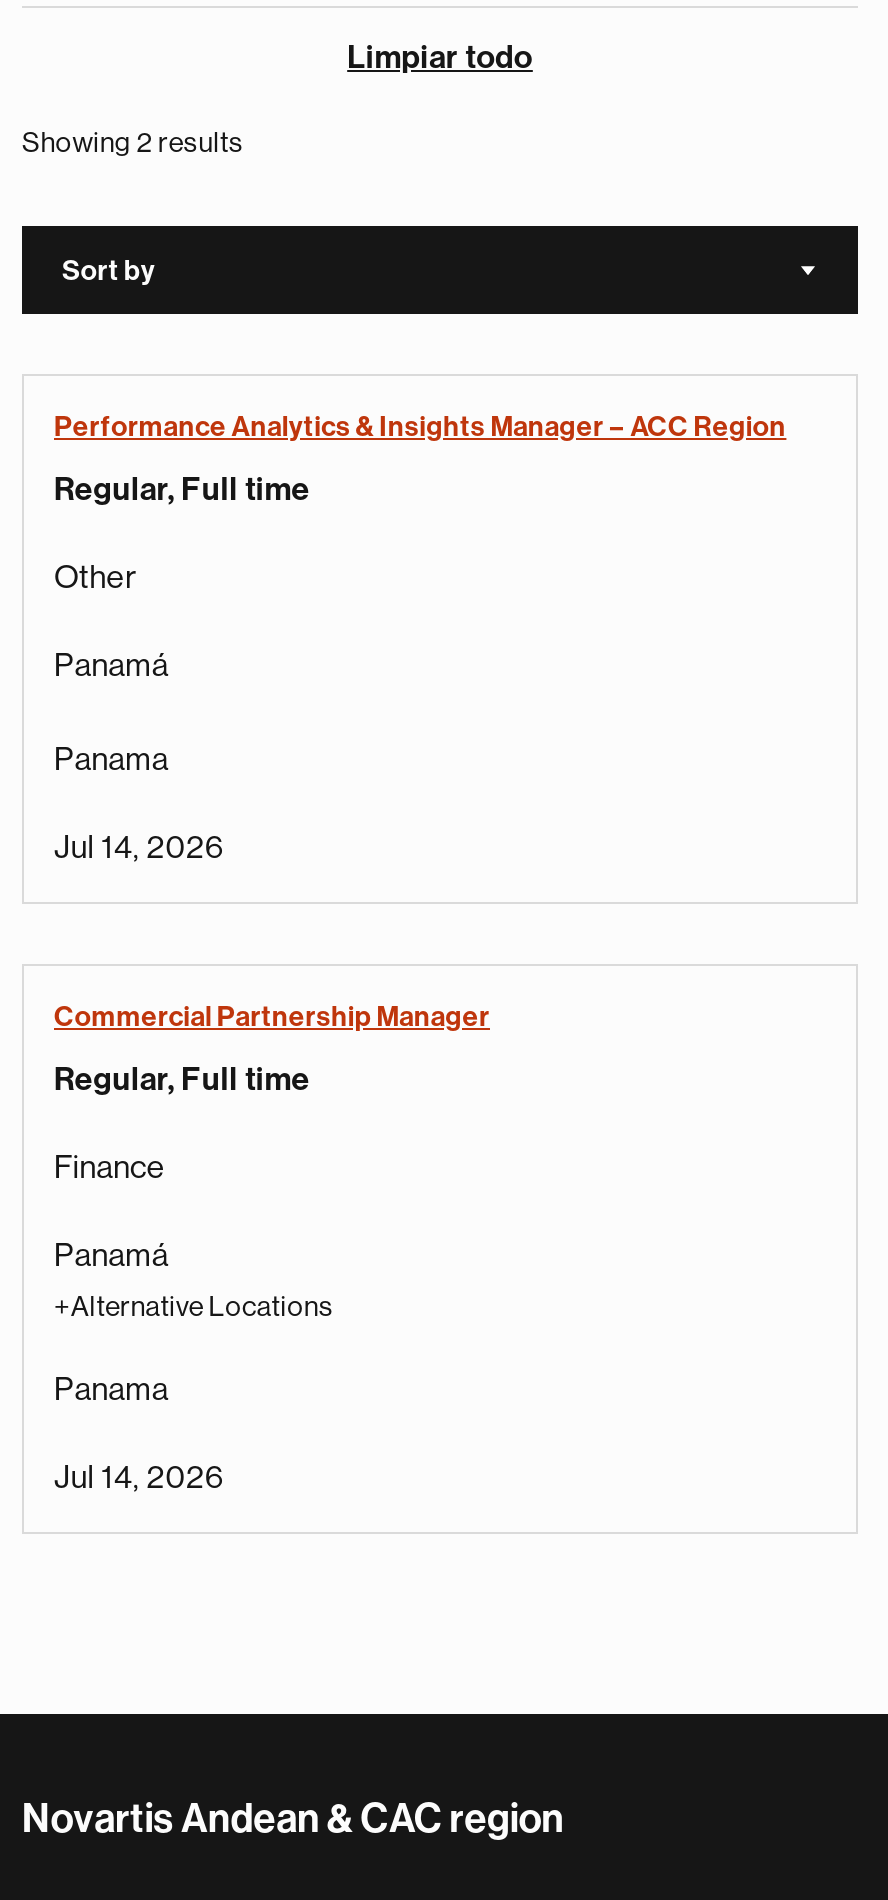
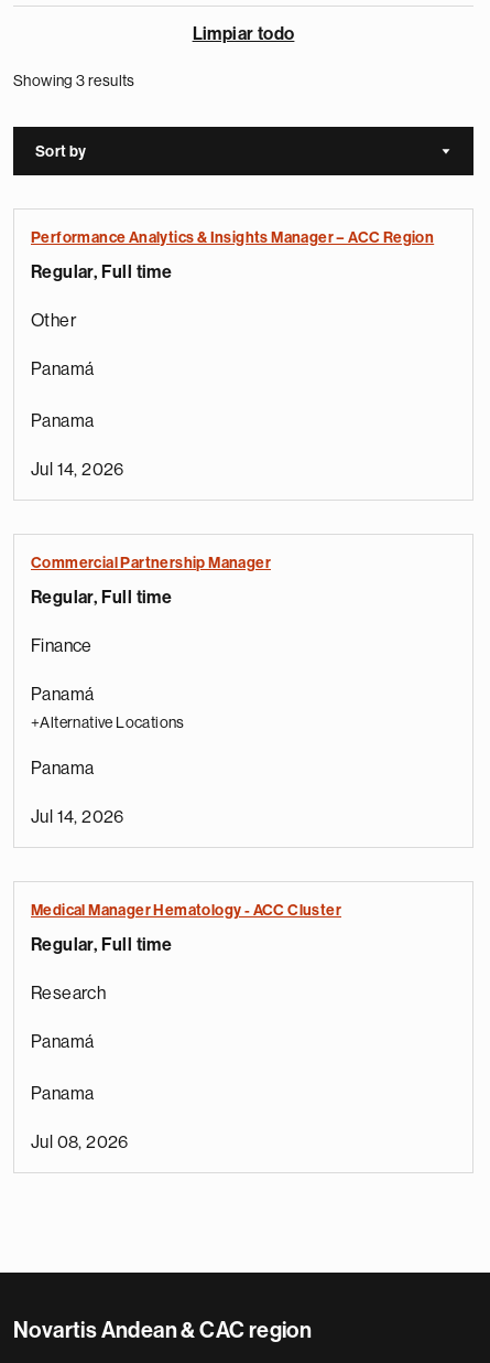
- Showing 2 results
+ Showing 3 results

+ Medical Manager Hematology - ACC Cluster
+ Regular, Full time
+ Research
+ Panamá
+ Panama
+ Jul 08, 2026
